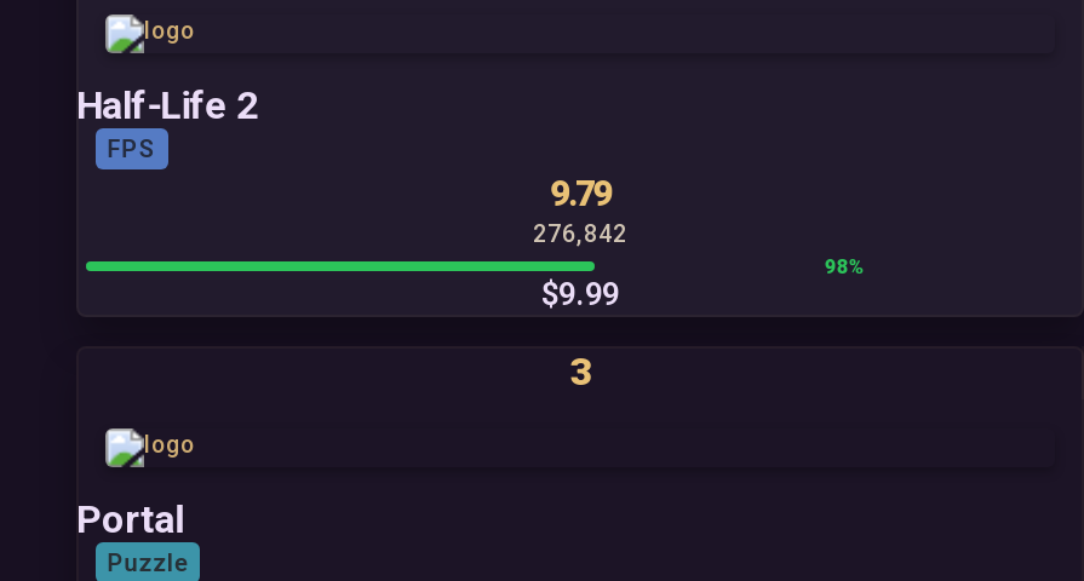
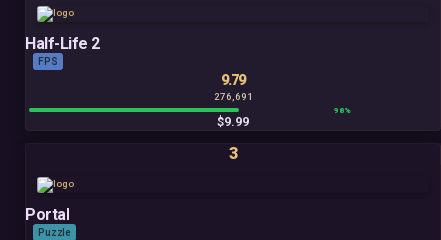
- 276,842
+ 276,691
